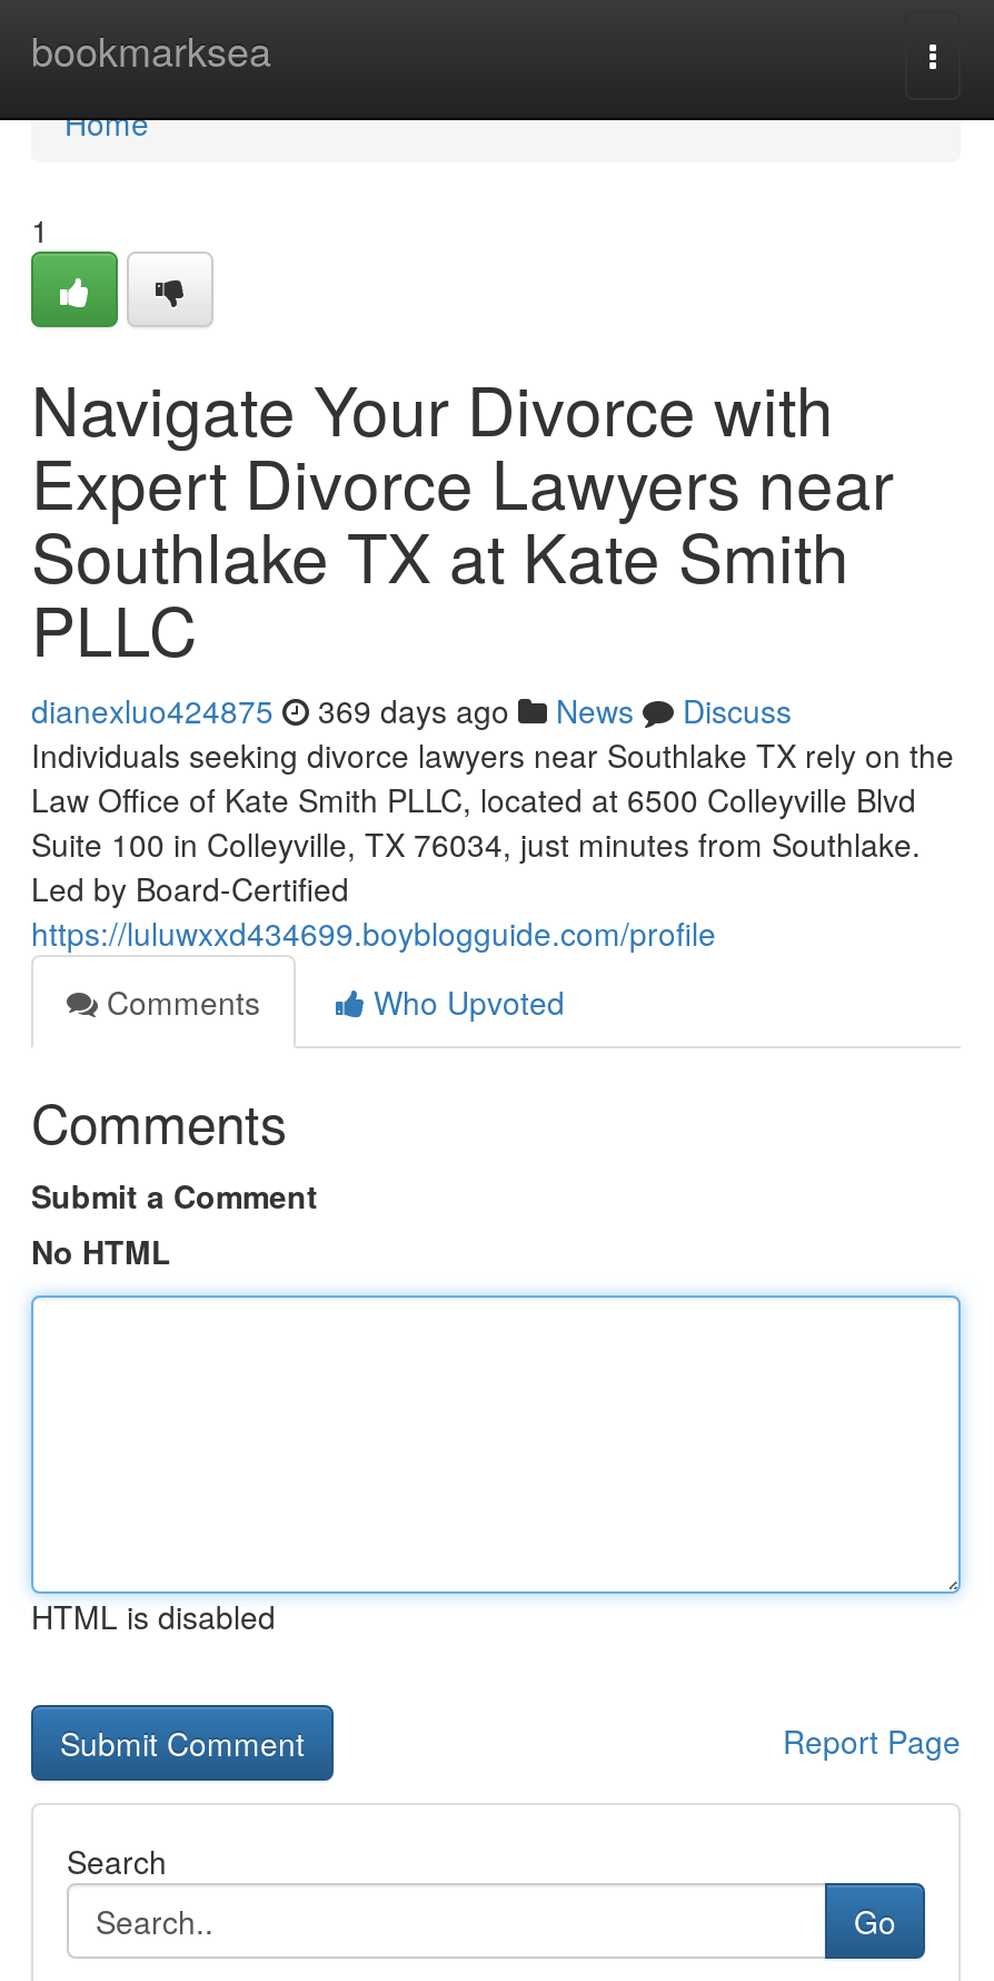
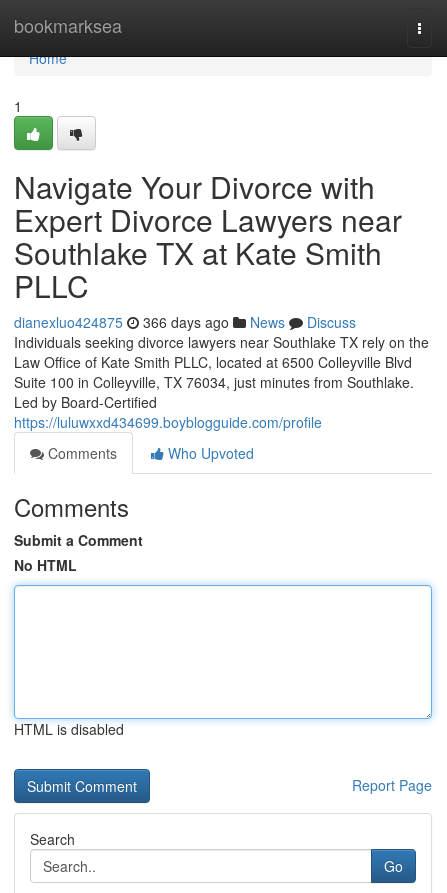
- dianexluo424875 369 days ago News Discuss
+ dianexluo424875 366 days ago News Discuss
